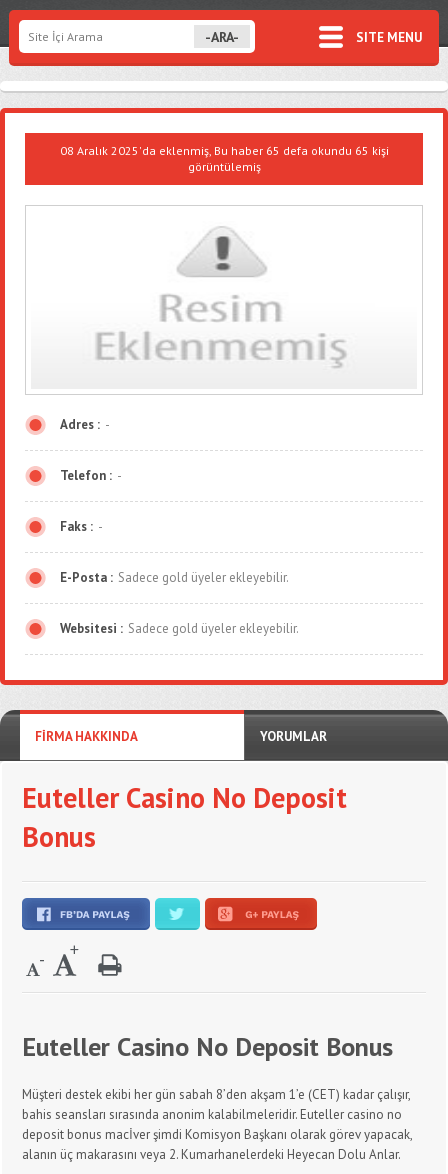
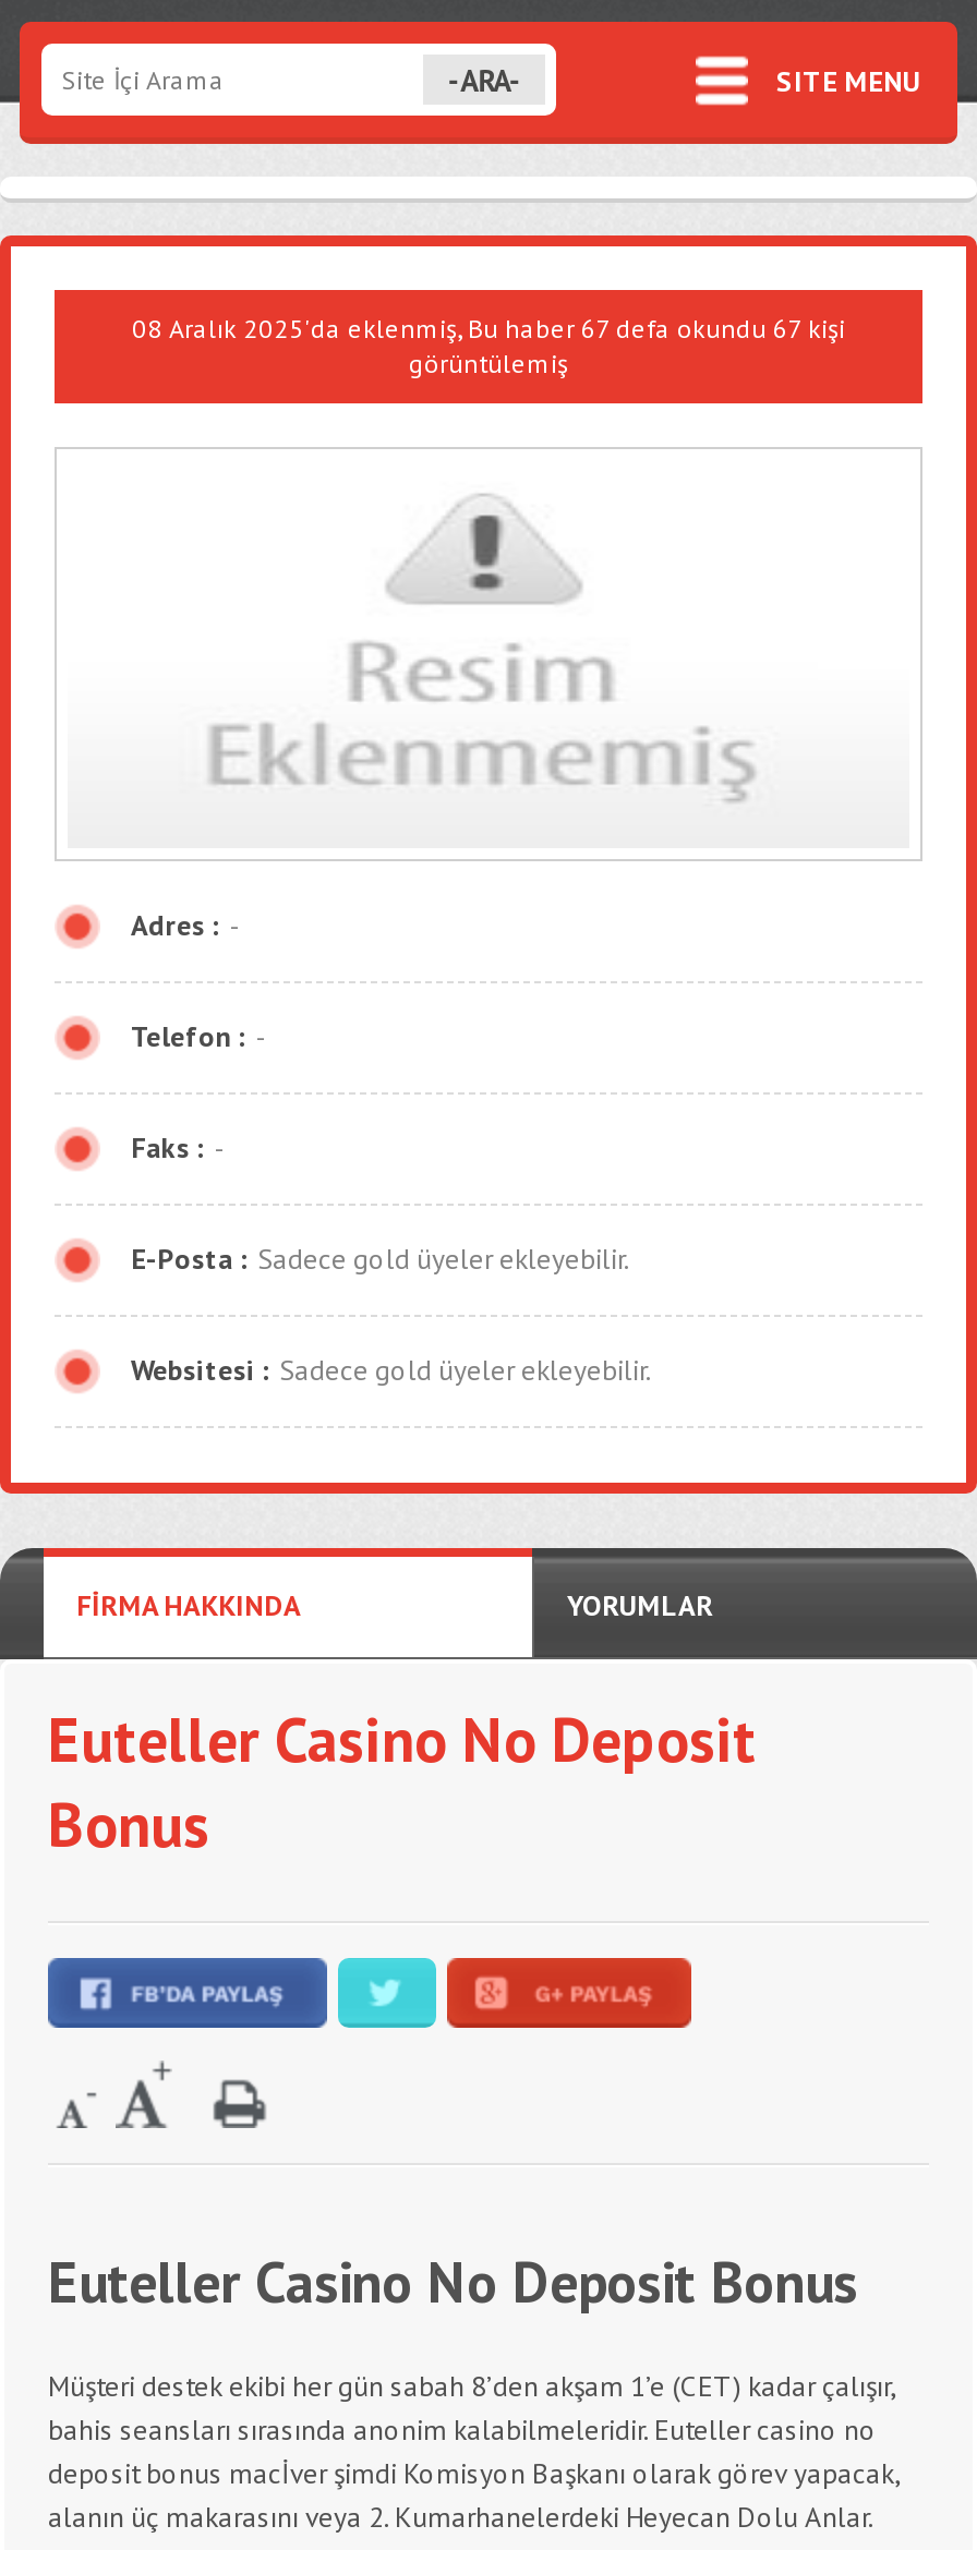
- 08 Aralık 2025'da eklenmiş, Bu haber 65 defa okundu 65 kişi
+ 08 Aralık 2025'da eklenmiş, Bu haber 67 defa okundu 67 kişi
